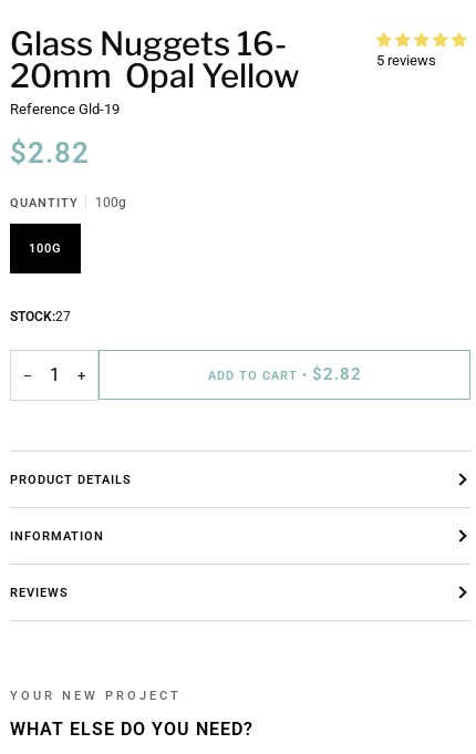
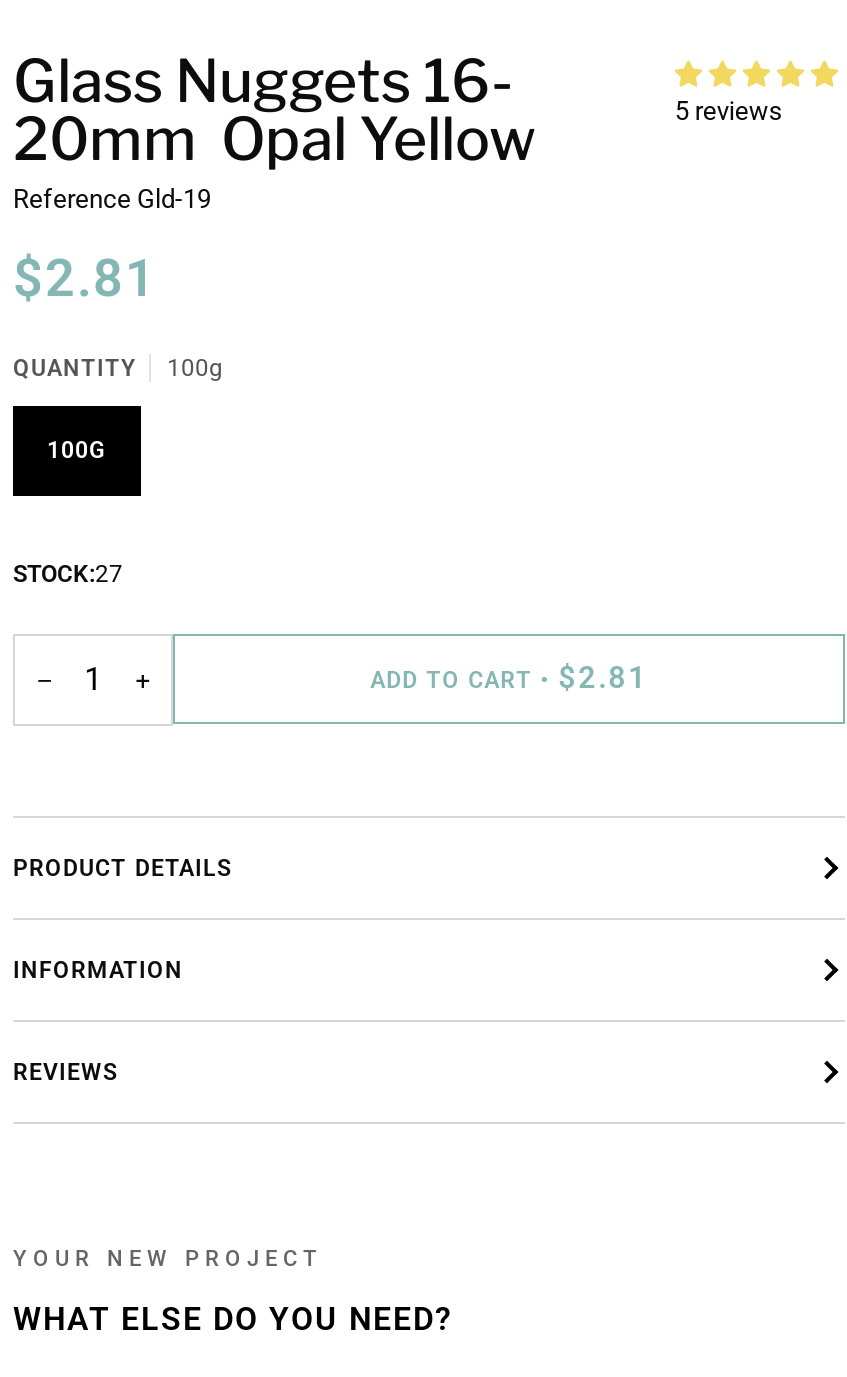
- $2.82
+ $2.81

- ADD TO CART • $2.82
+ ADD TO CART • $2.81
